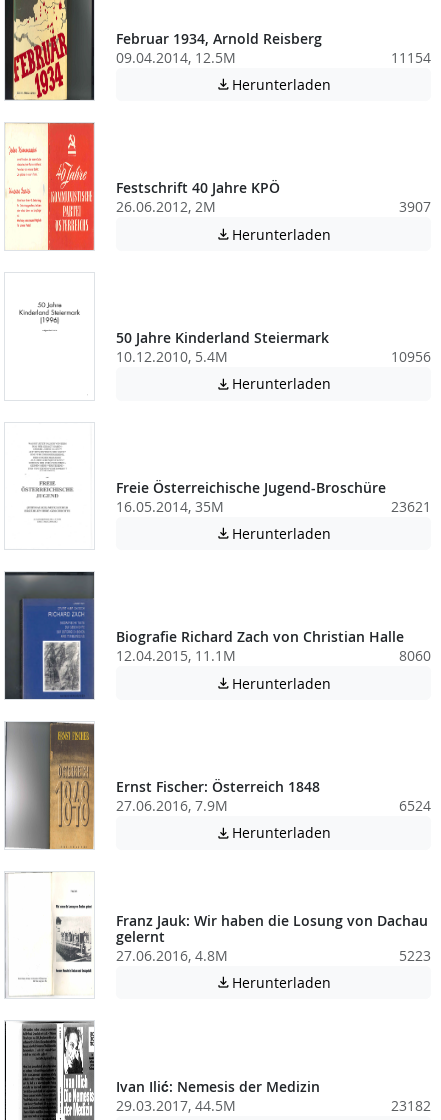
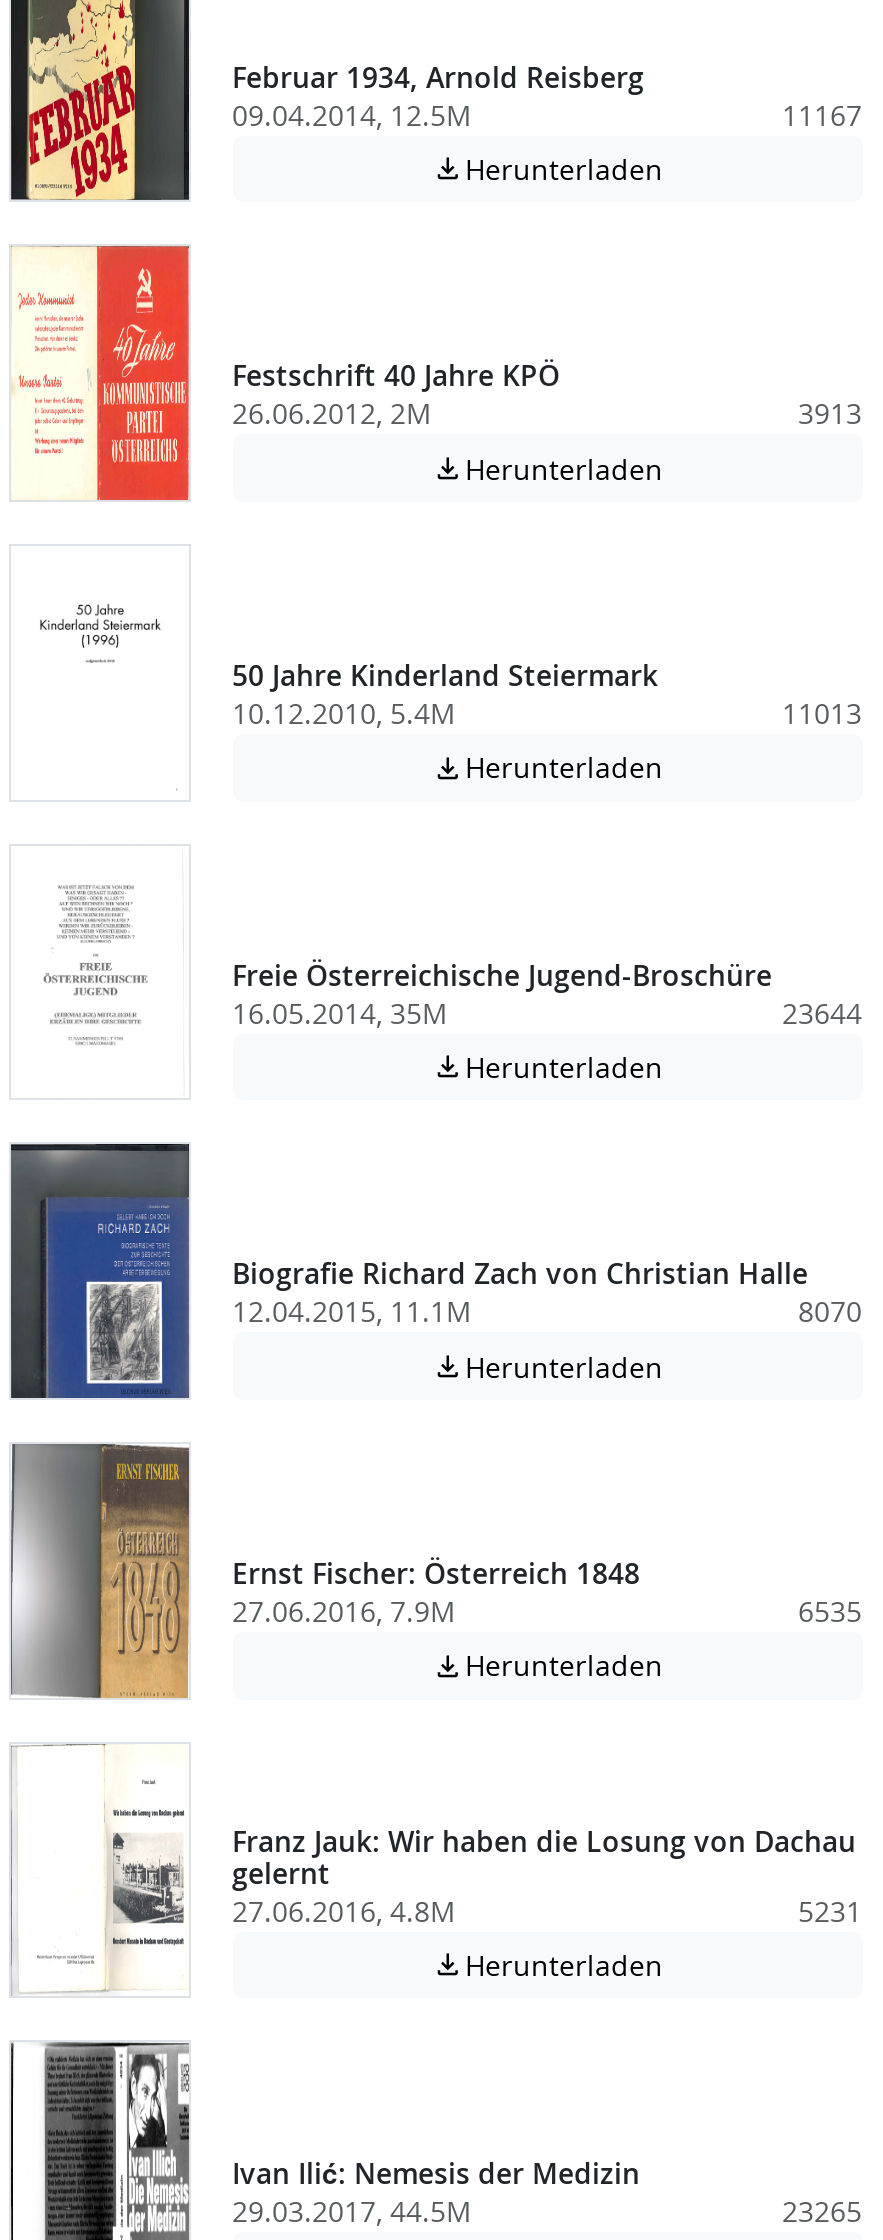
- 11154
+ 11167

- 3907
+ 3913

- 10956
+ 11013

- 23621
+ 23644

- 8060
+ 8070

- 6524
+ 6535

- 5223
+ 5231

- 23182
+ 23265
